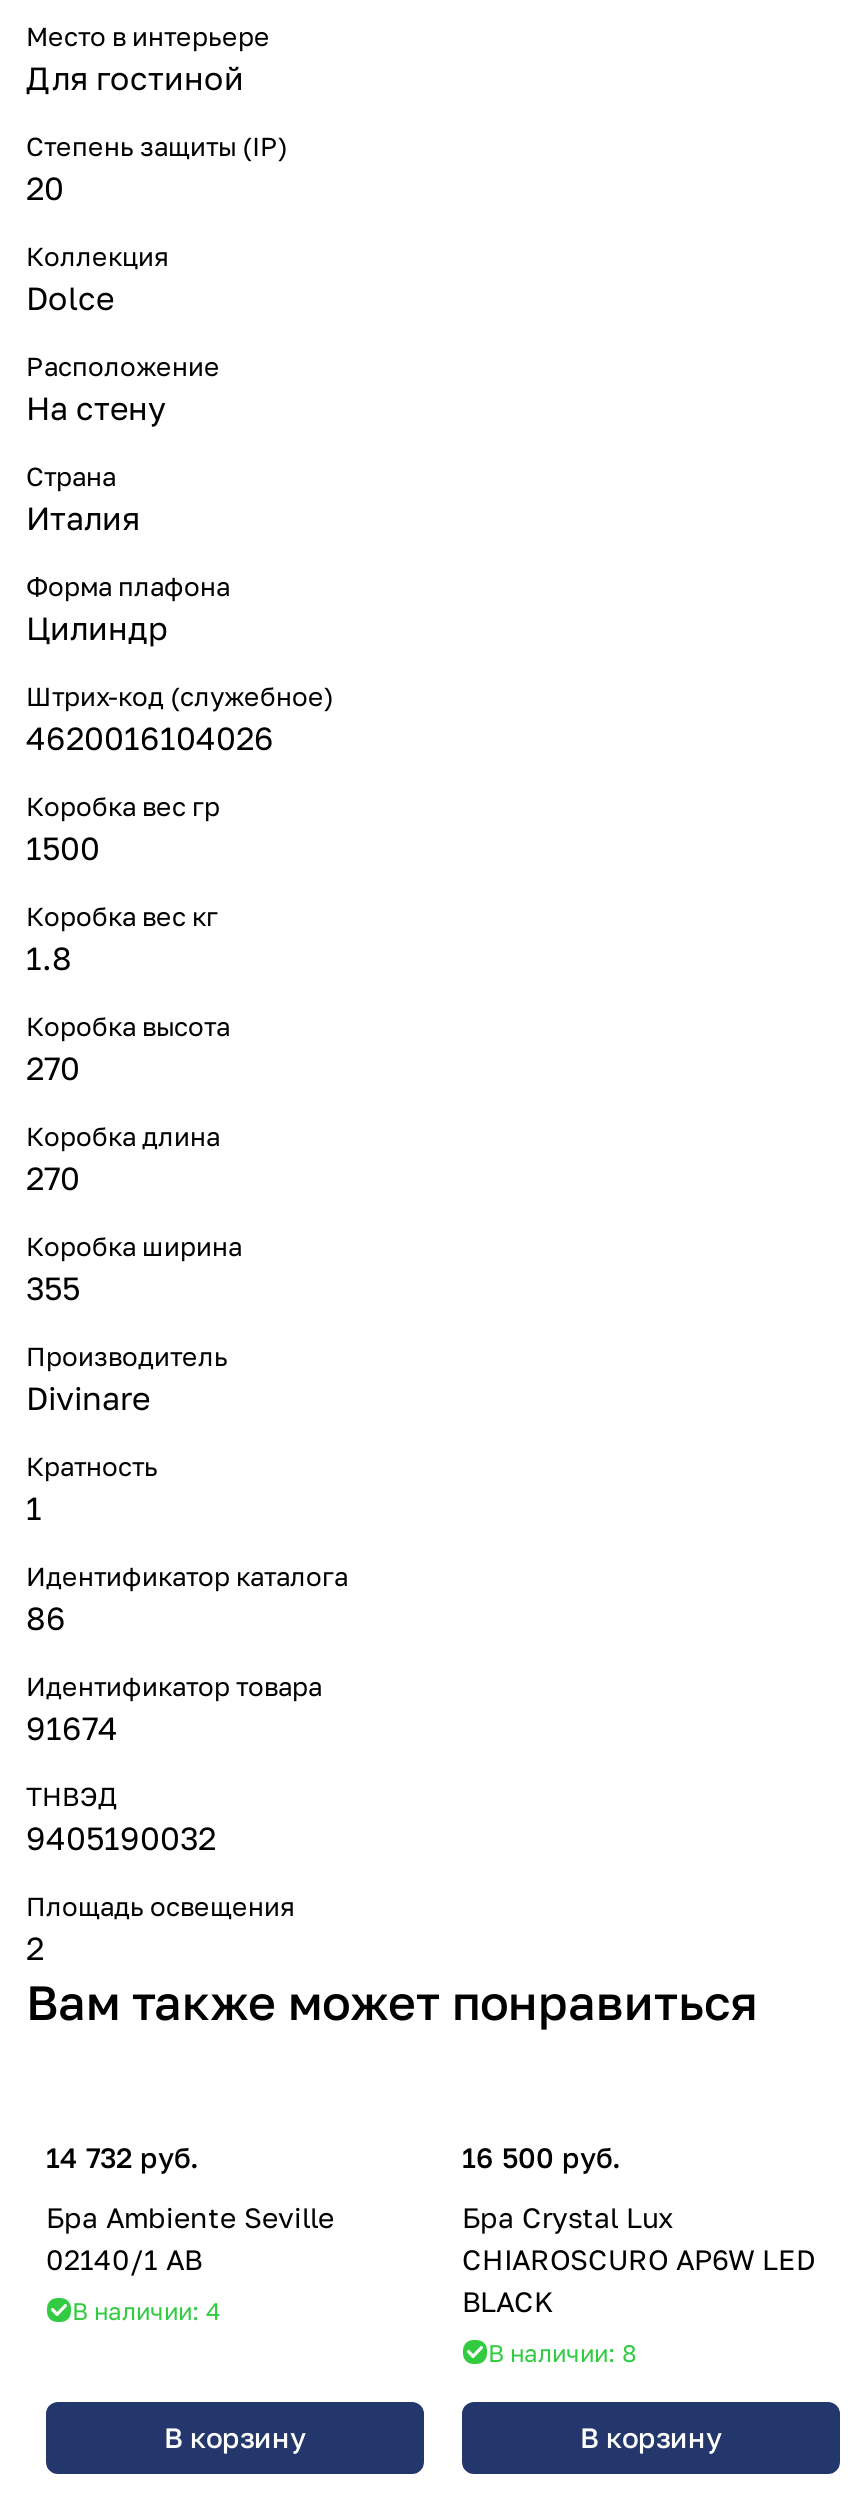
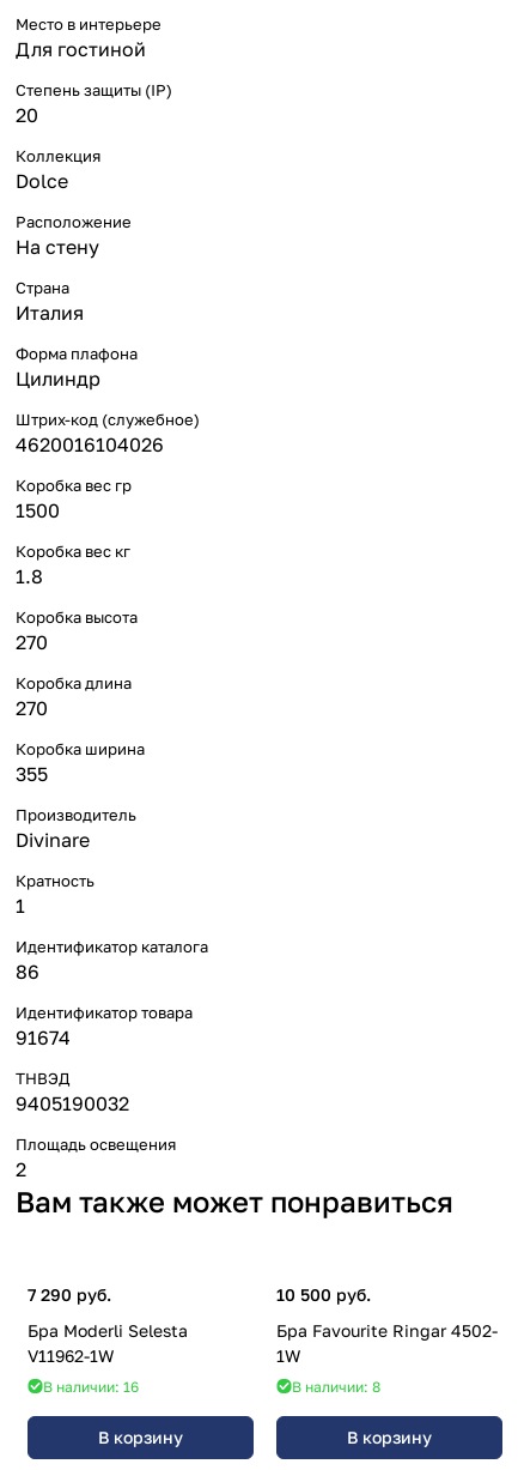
- 14 732 руб.
+ 7 290 руб.

- 16 500 руб.
+ 10 500 руб.

- Бра Ambiente Seville
- 02140/1 AB
+ Бра Moderli Selesta
+ V11962-1W

- Бра Crystal Lux
- CHIAROSCURO AP6W LED
- BLACK
+ Бра Favourite Ringar 4502-
+ 1W

- В наличии: 4
+ В наличии: 16
